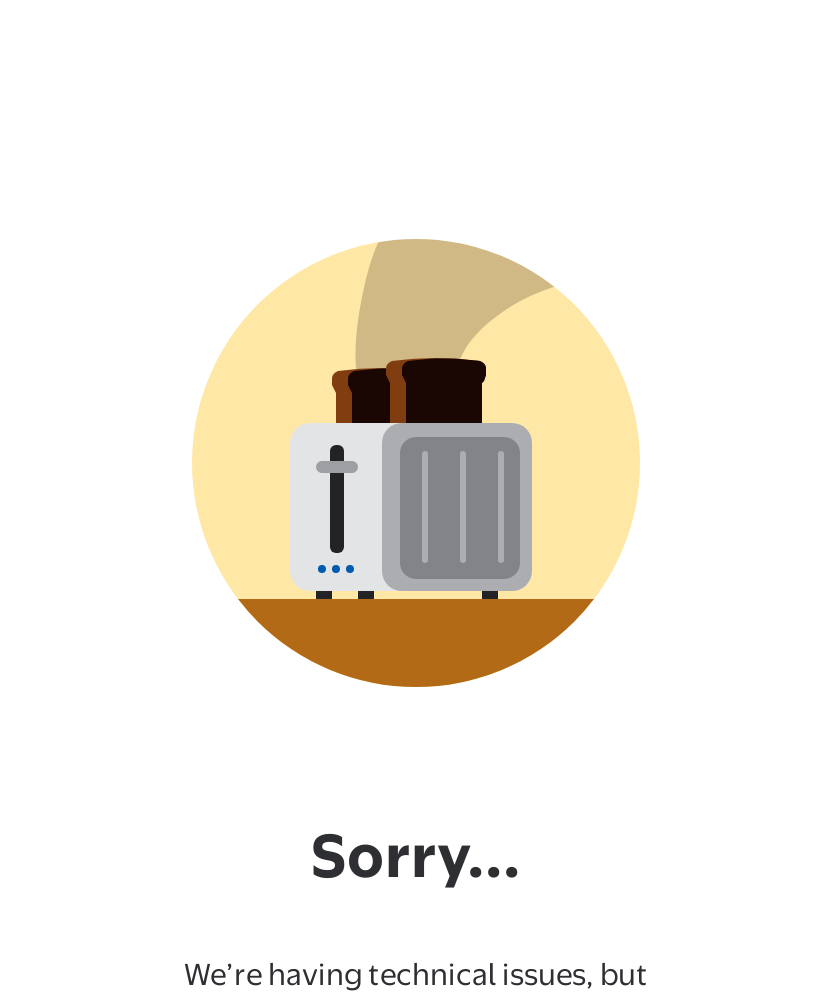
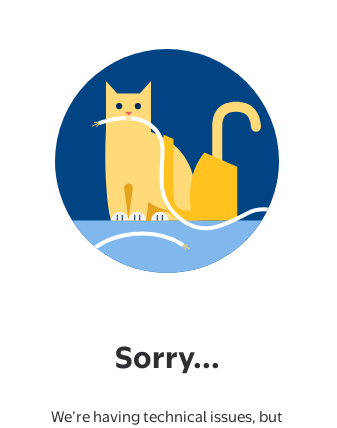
- [image]
+ [image]
